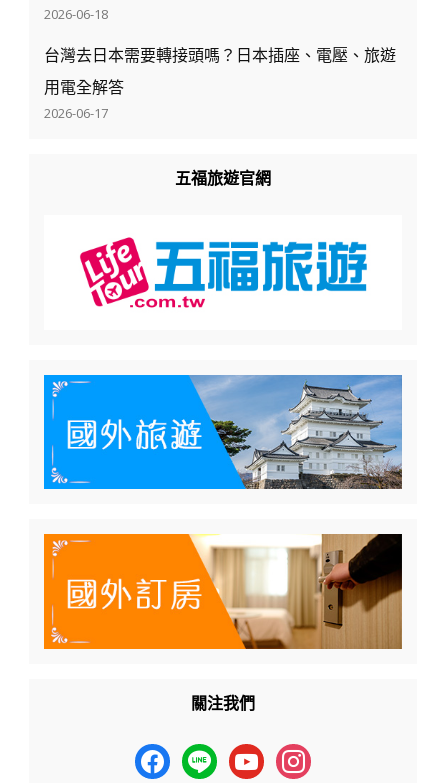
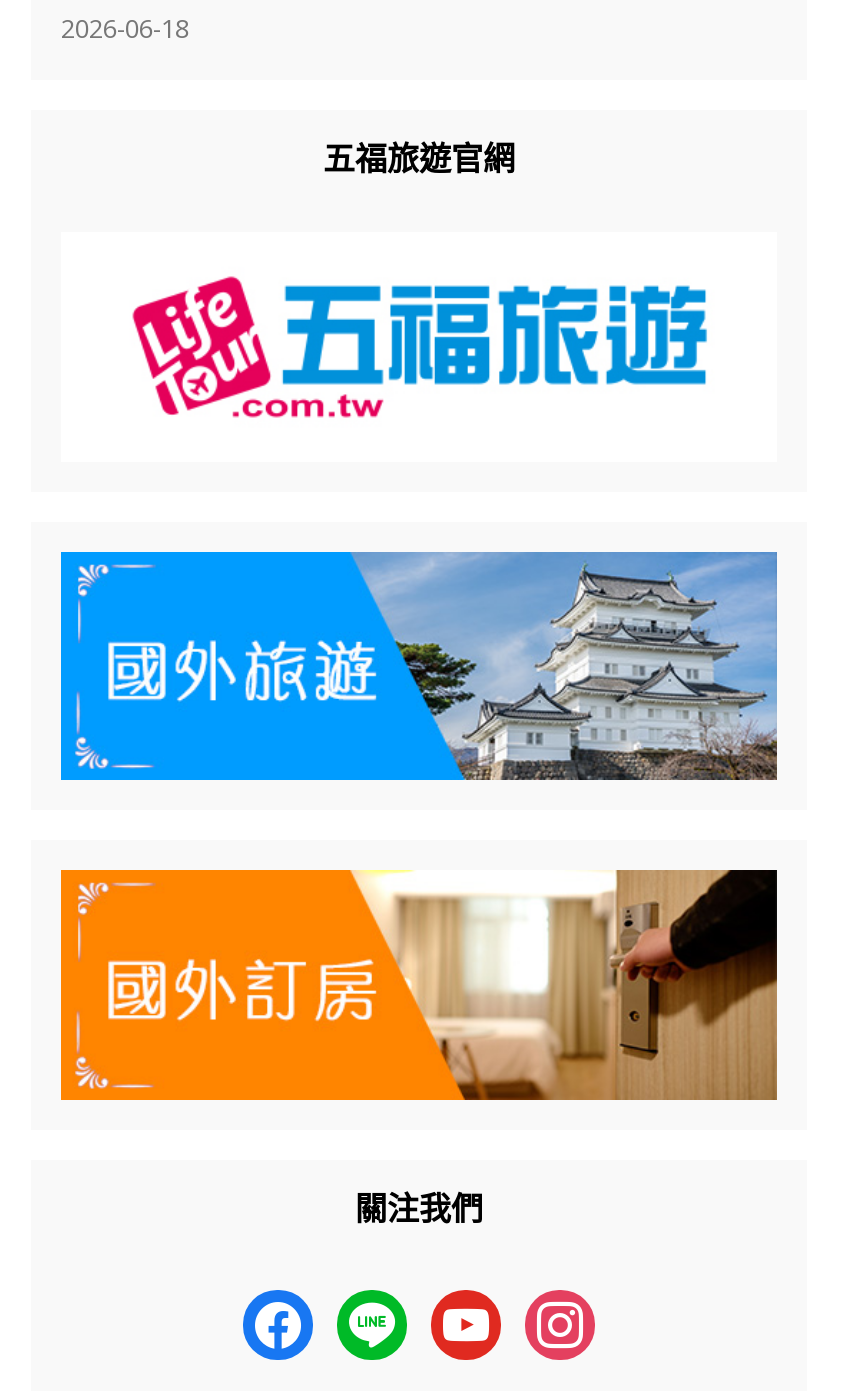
- 台灣去日本需要轉接頭嗎？日本插座、電壓、旅遊
- 用電全解答
- 2026-06-17
